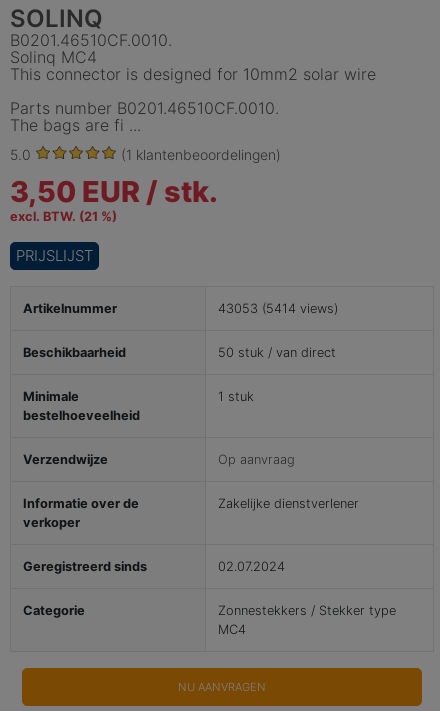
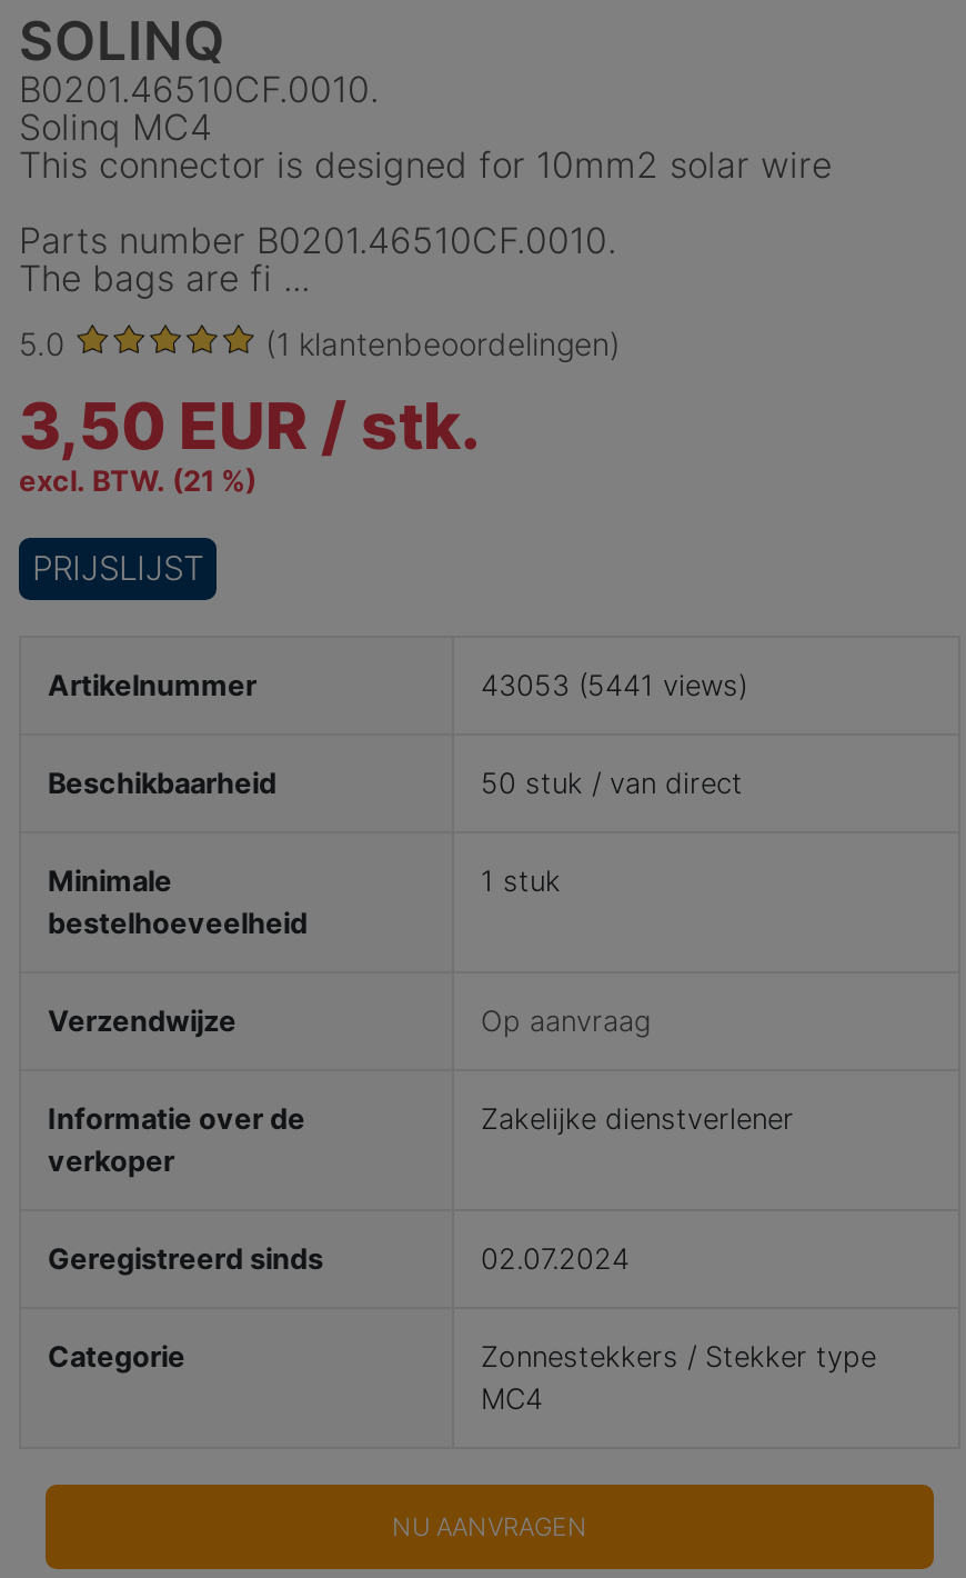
- 43053 (5414 views)
+ 43053 (5441 views)
